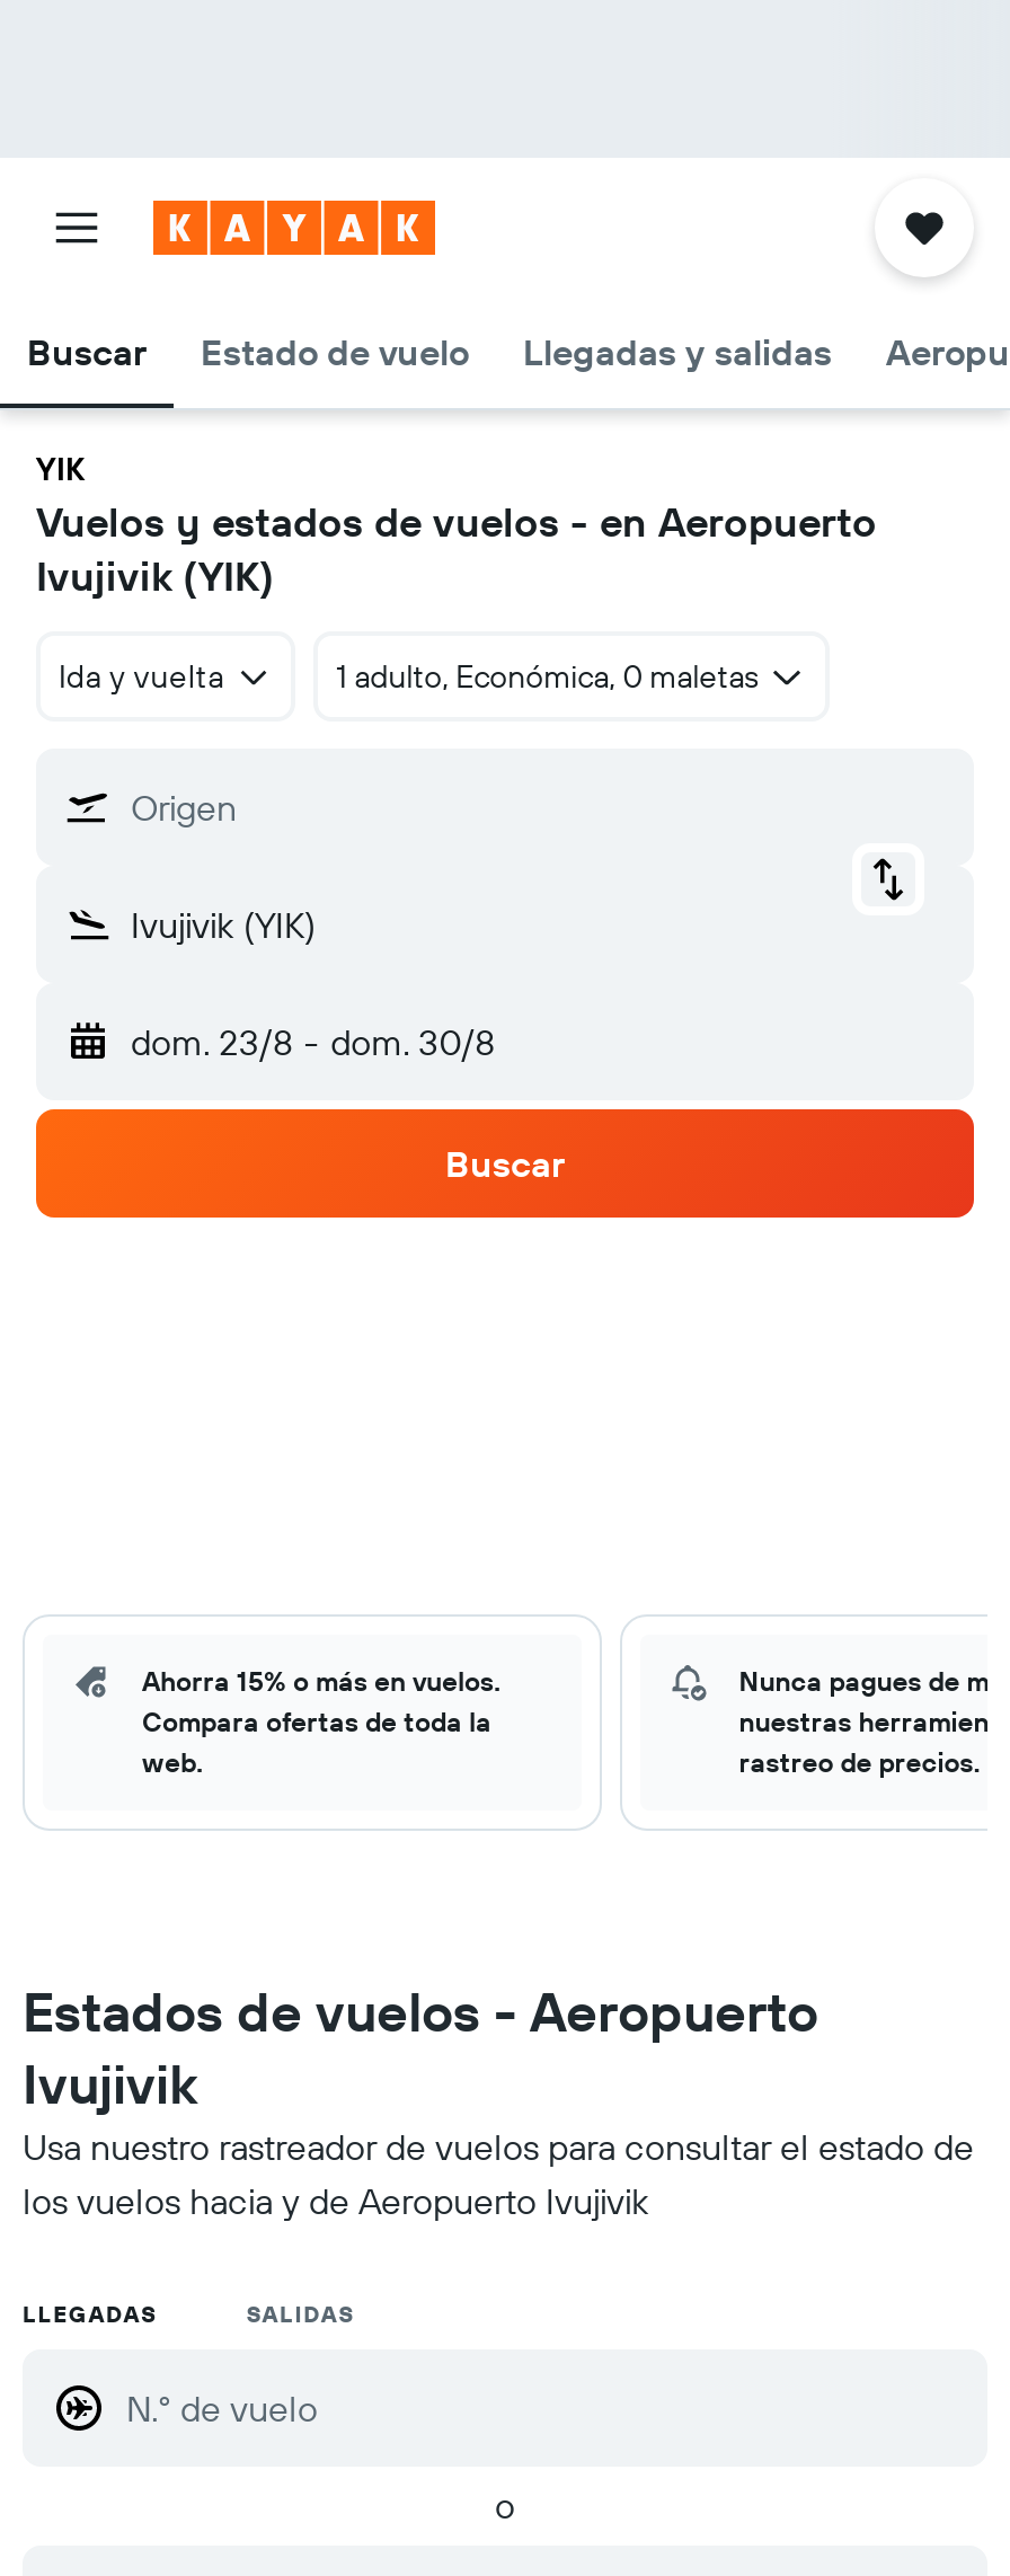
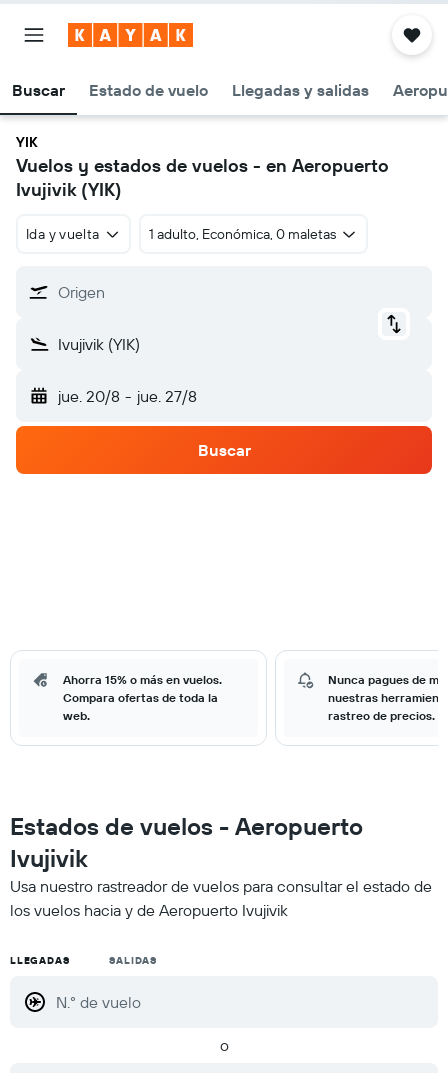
- dom. 23/8 - dom. 30/8
+ jue. 20/8 - jue. 27/8
